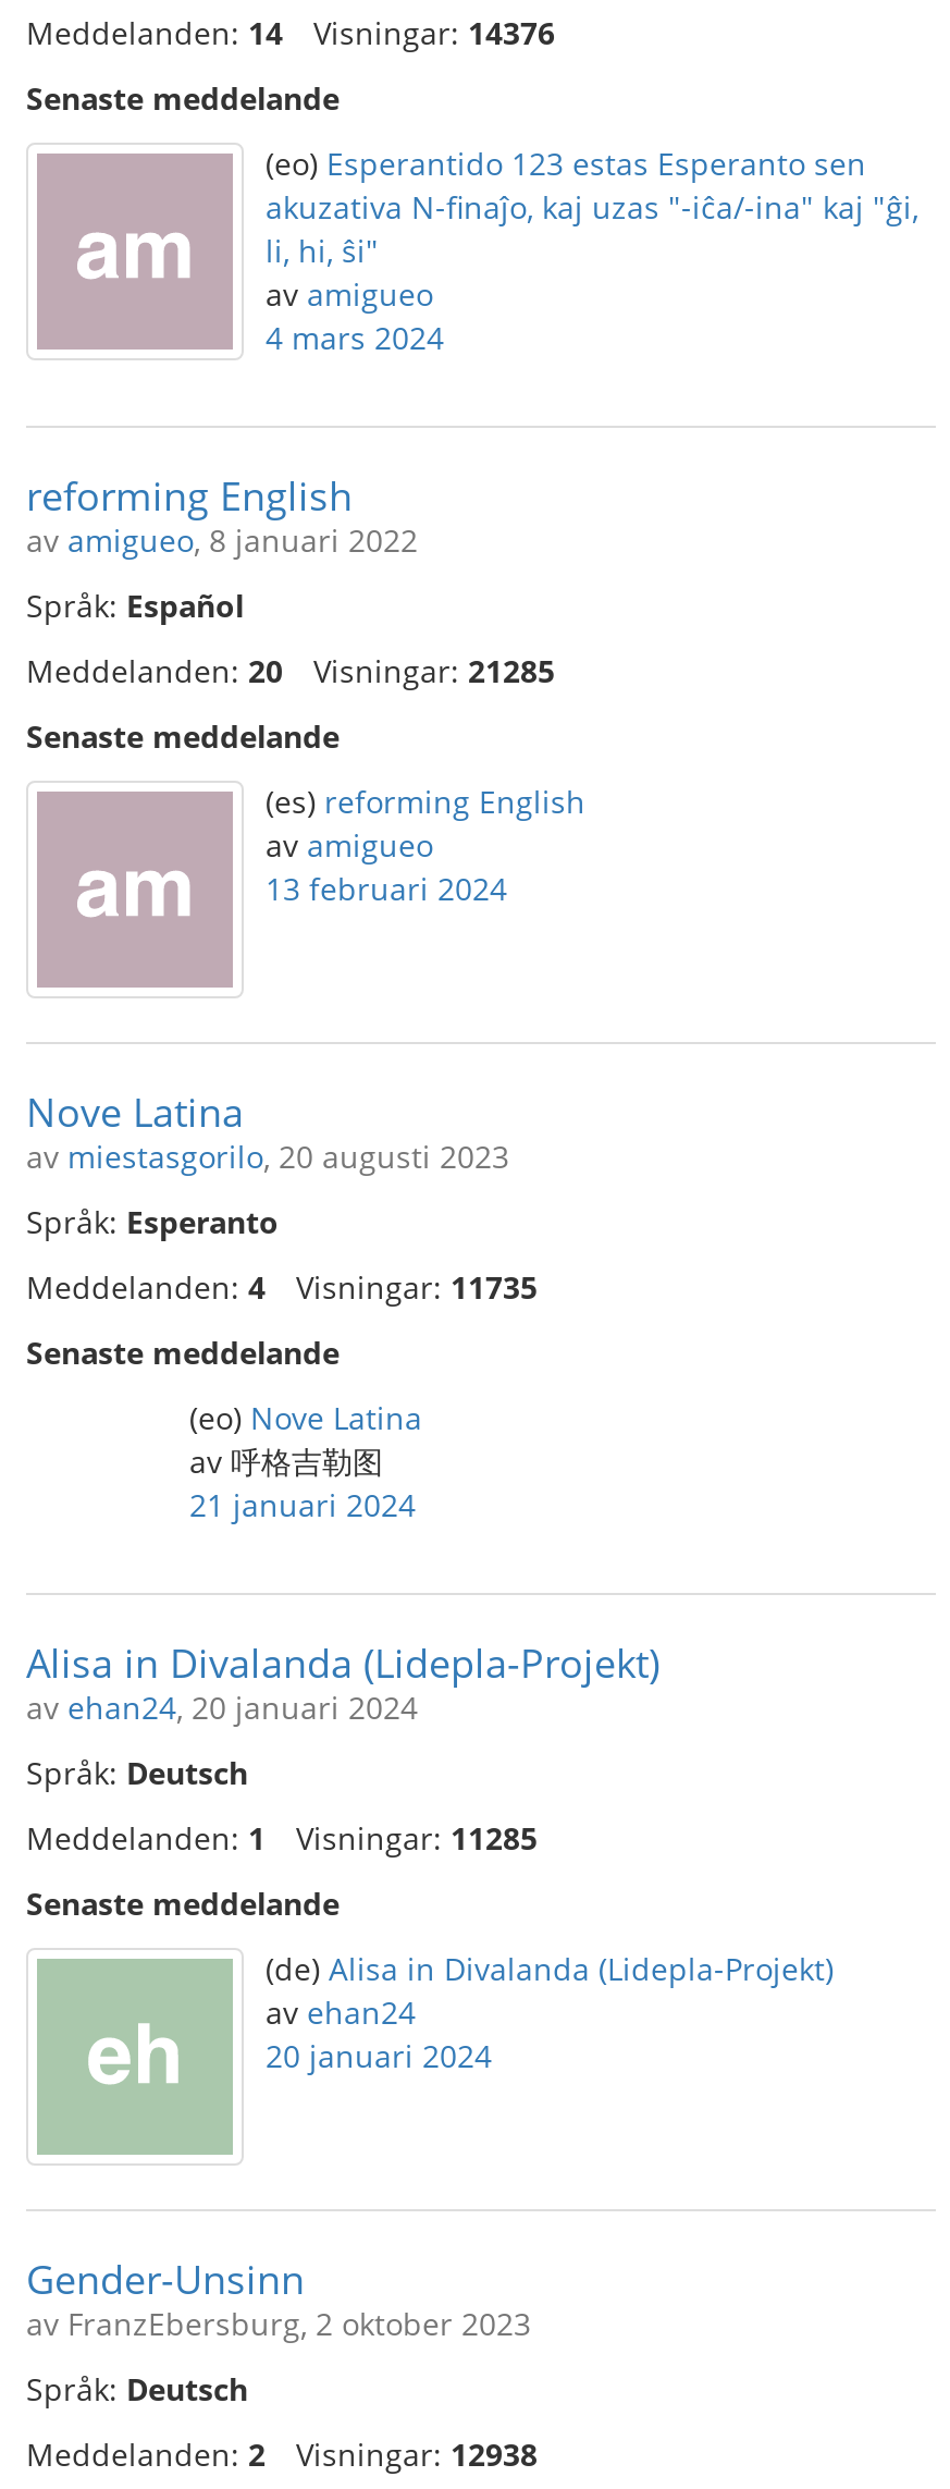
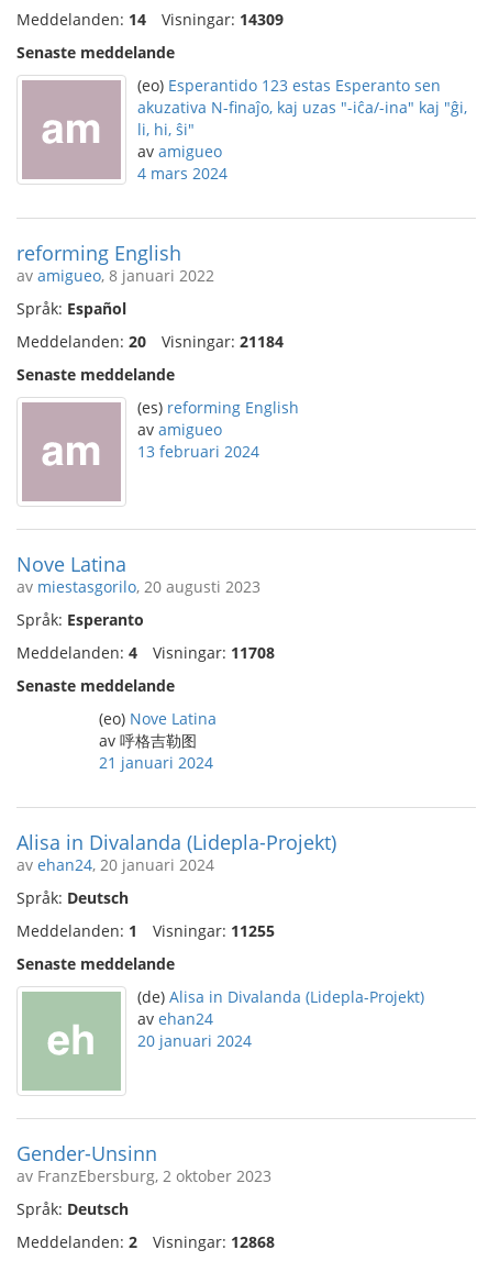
- Meddelanden: 14 Visningar: 14376
+ Meddelanden: 14 Visningar: 14309

- Meddelanden: 20 Visningar: 21285
+ Meddelanden: 20 Visningar: 21184

- Meddelanden: 4 Visningar: 11735
+ Meddelanden: 4 Visningar: 11708

- Meddelanden: 1 Visningar: 11285
+ Meddelanden: 1 Visningar: 11255

- Meddelanden: 2 Visningar: 12938
+ Meddelanden: 2 Visningar: 12868
